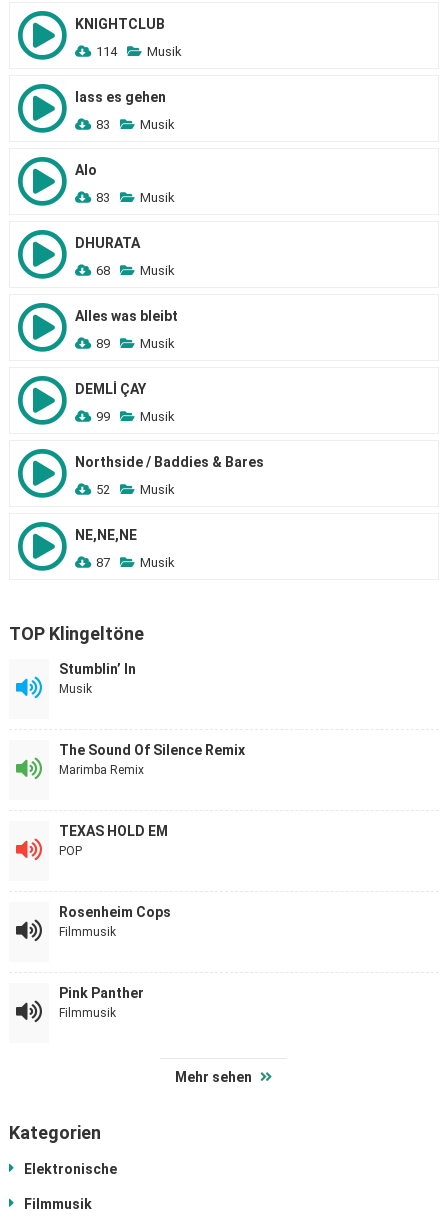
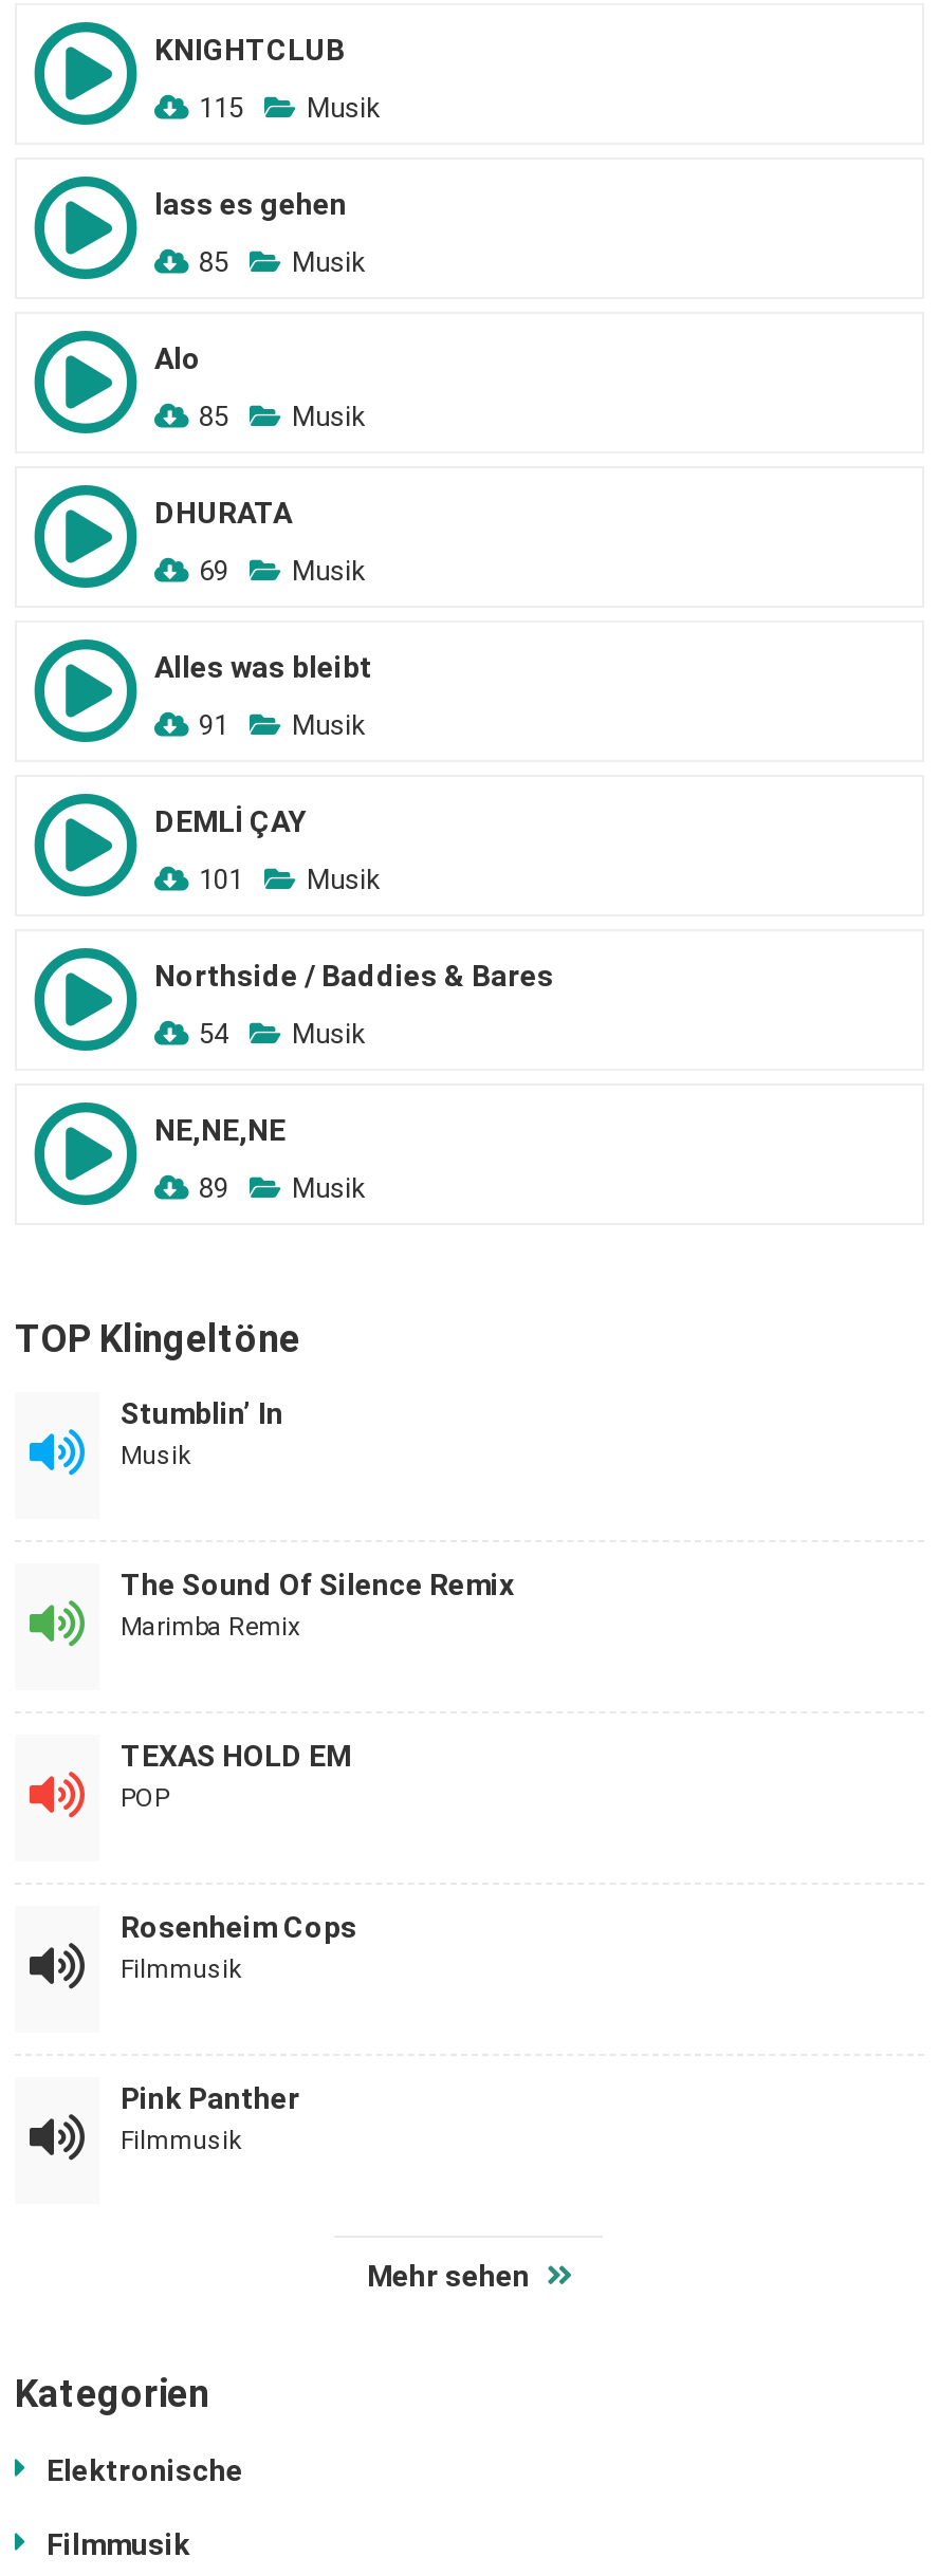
- 114 Musik
+ 115 Musik

- 83 Musik
+ 85 Musik

- 83 Musik
+ 85 Musik

- 68 Musik
+ 69 Musik

- 89 Musik
+ 91 Musik

- 99 Musik
+ 101 Musik

- 52 Musik
+ 54 Musik

- 87 Musik
+ 89 Musik
